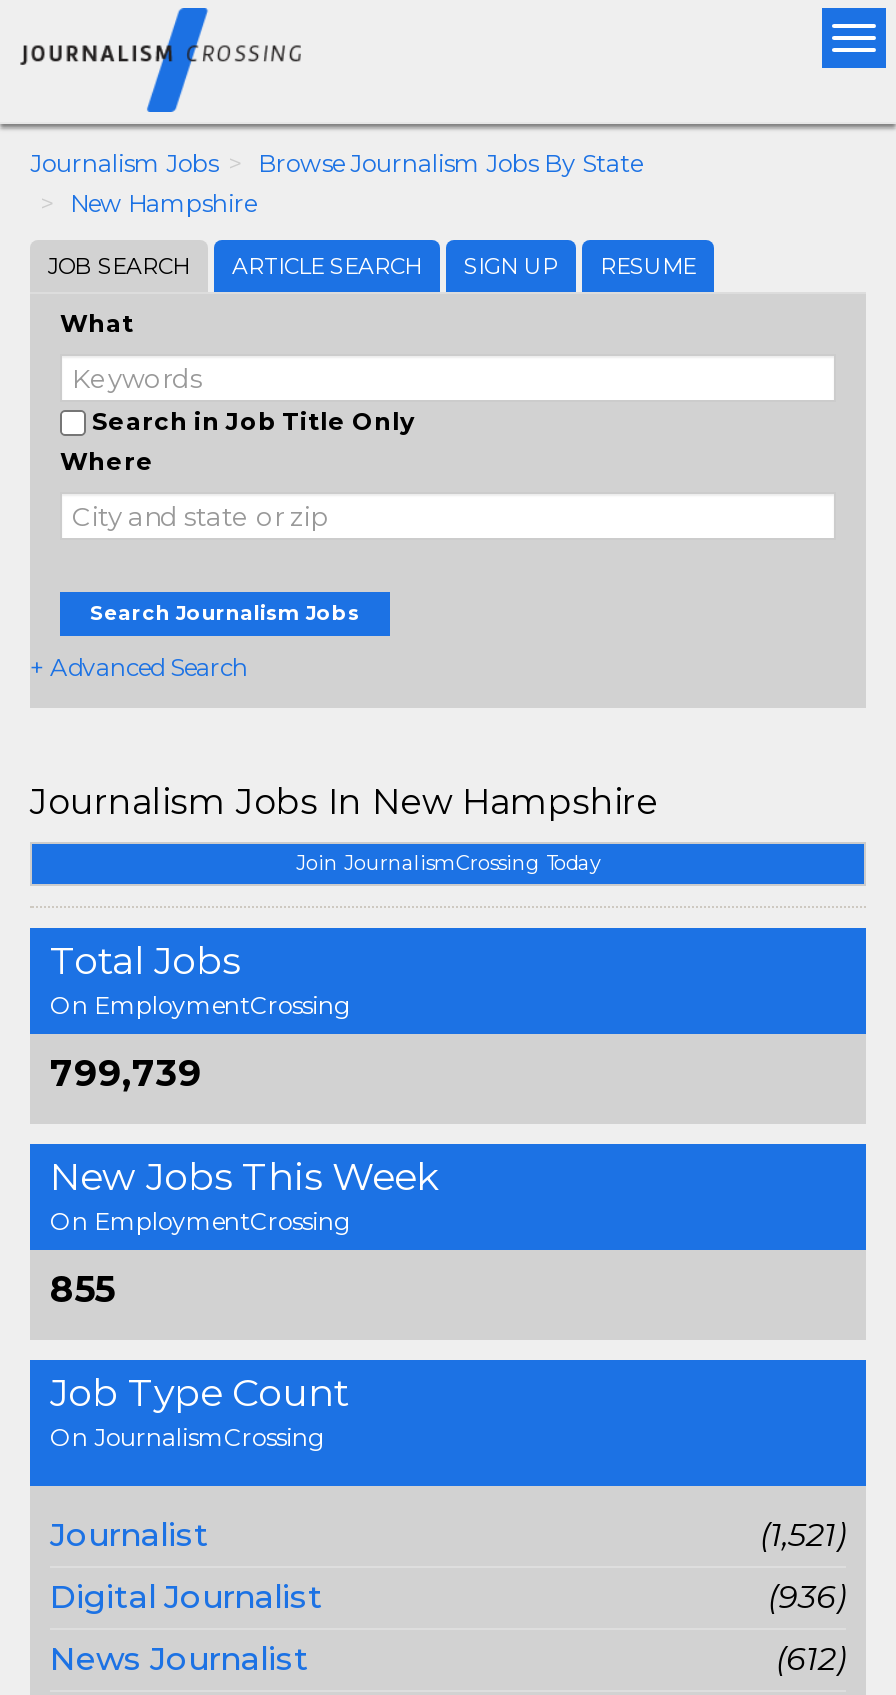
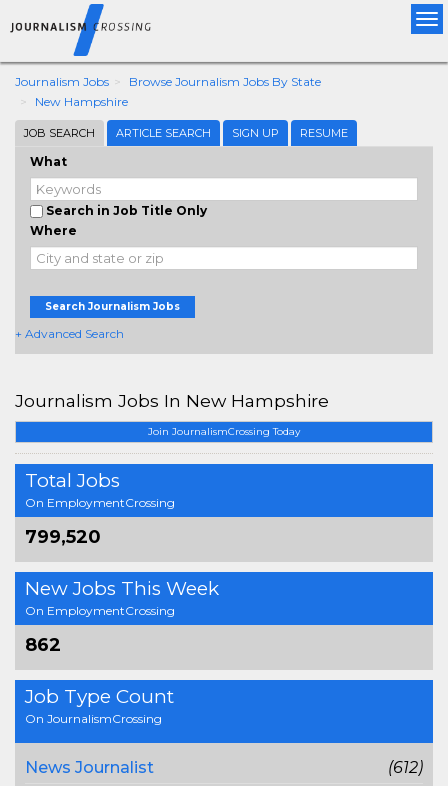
- 799,739
+ 799,520

- 855
+ 862

- Journalist
- (1,521)
- Digital Journalist
- (936)
